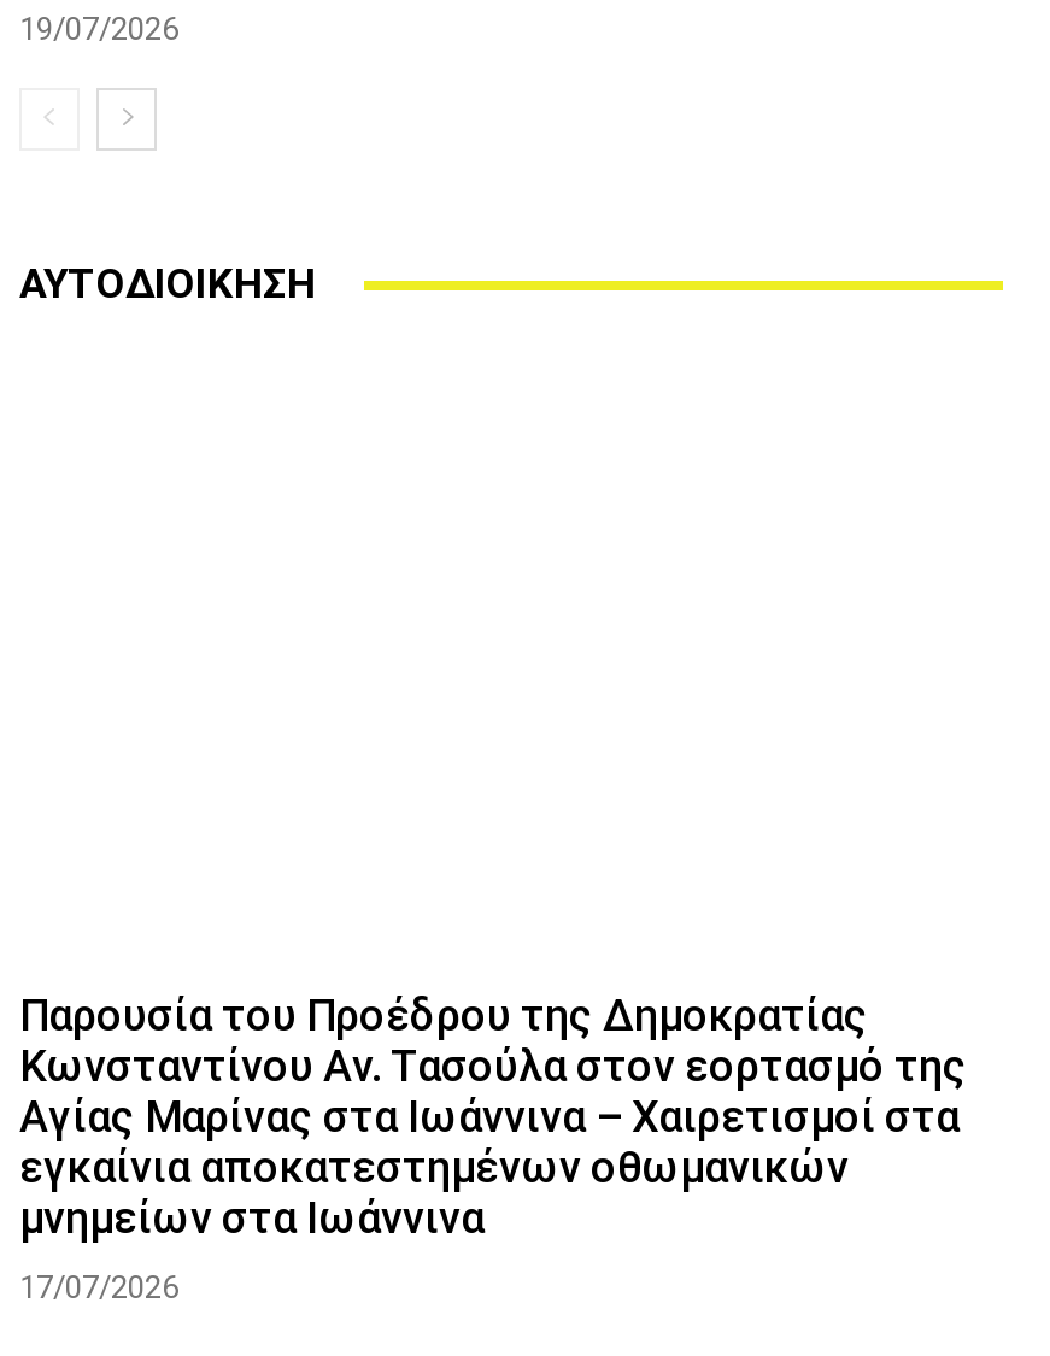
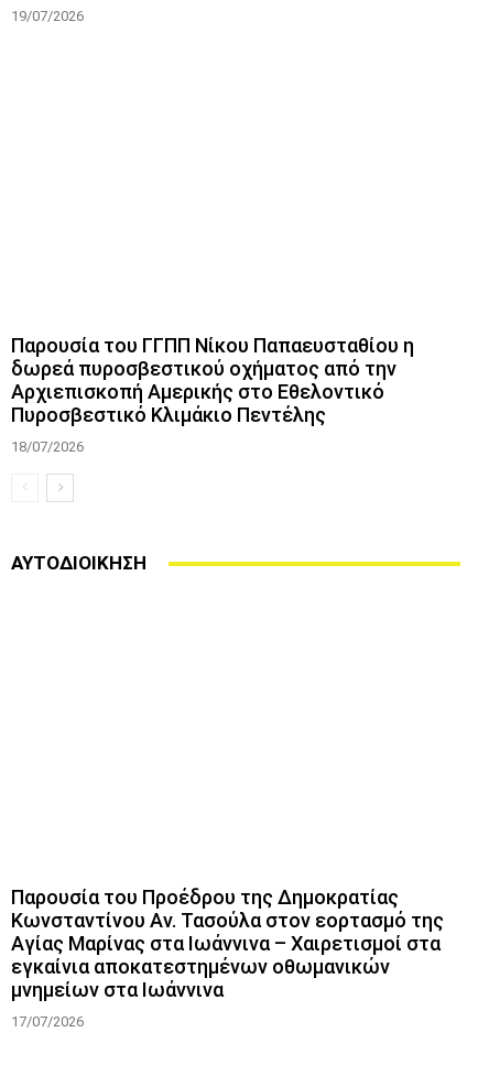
+ Παρουσία του ΓΓΠΠ Νίκου Παπαευσταθίου η
+ δωρεά πυροσβεστικού οχήματος από την
+ Αρχιεπισκοπή Αμερικής στο Εθελοντικό
+ Πυροσβεστικό Κλιμάκιο Πεντέλης
+ 18/07/2026
